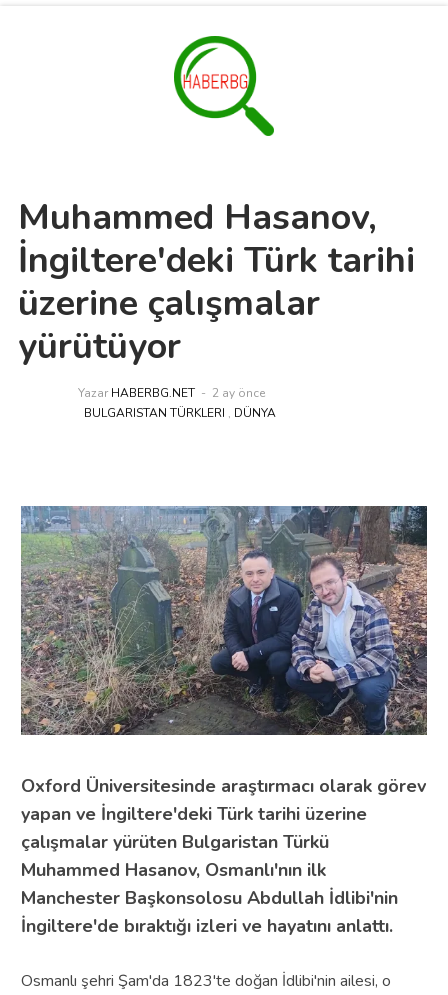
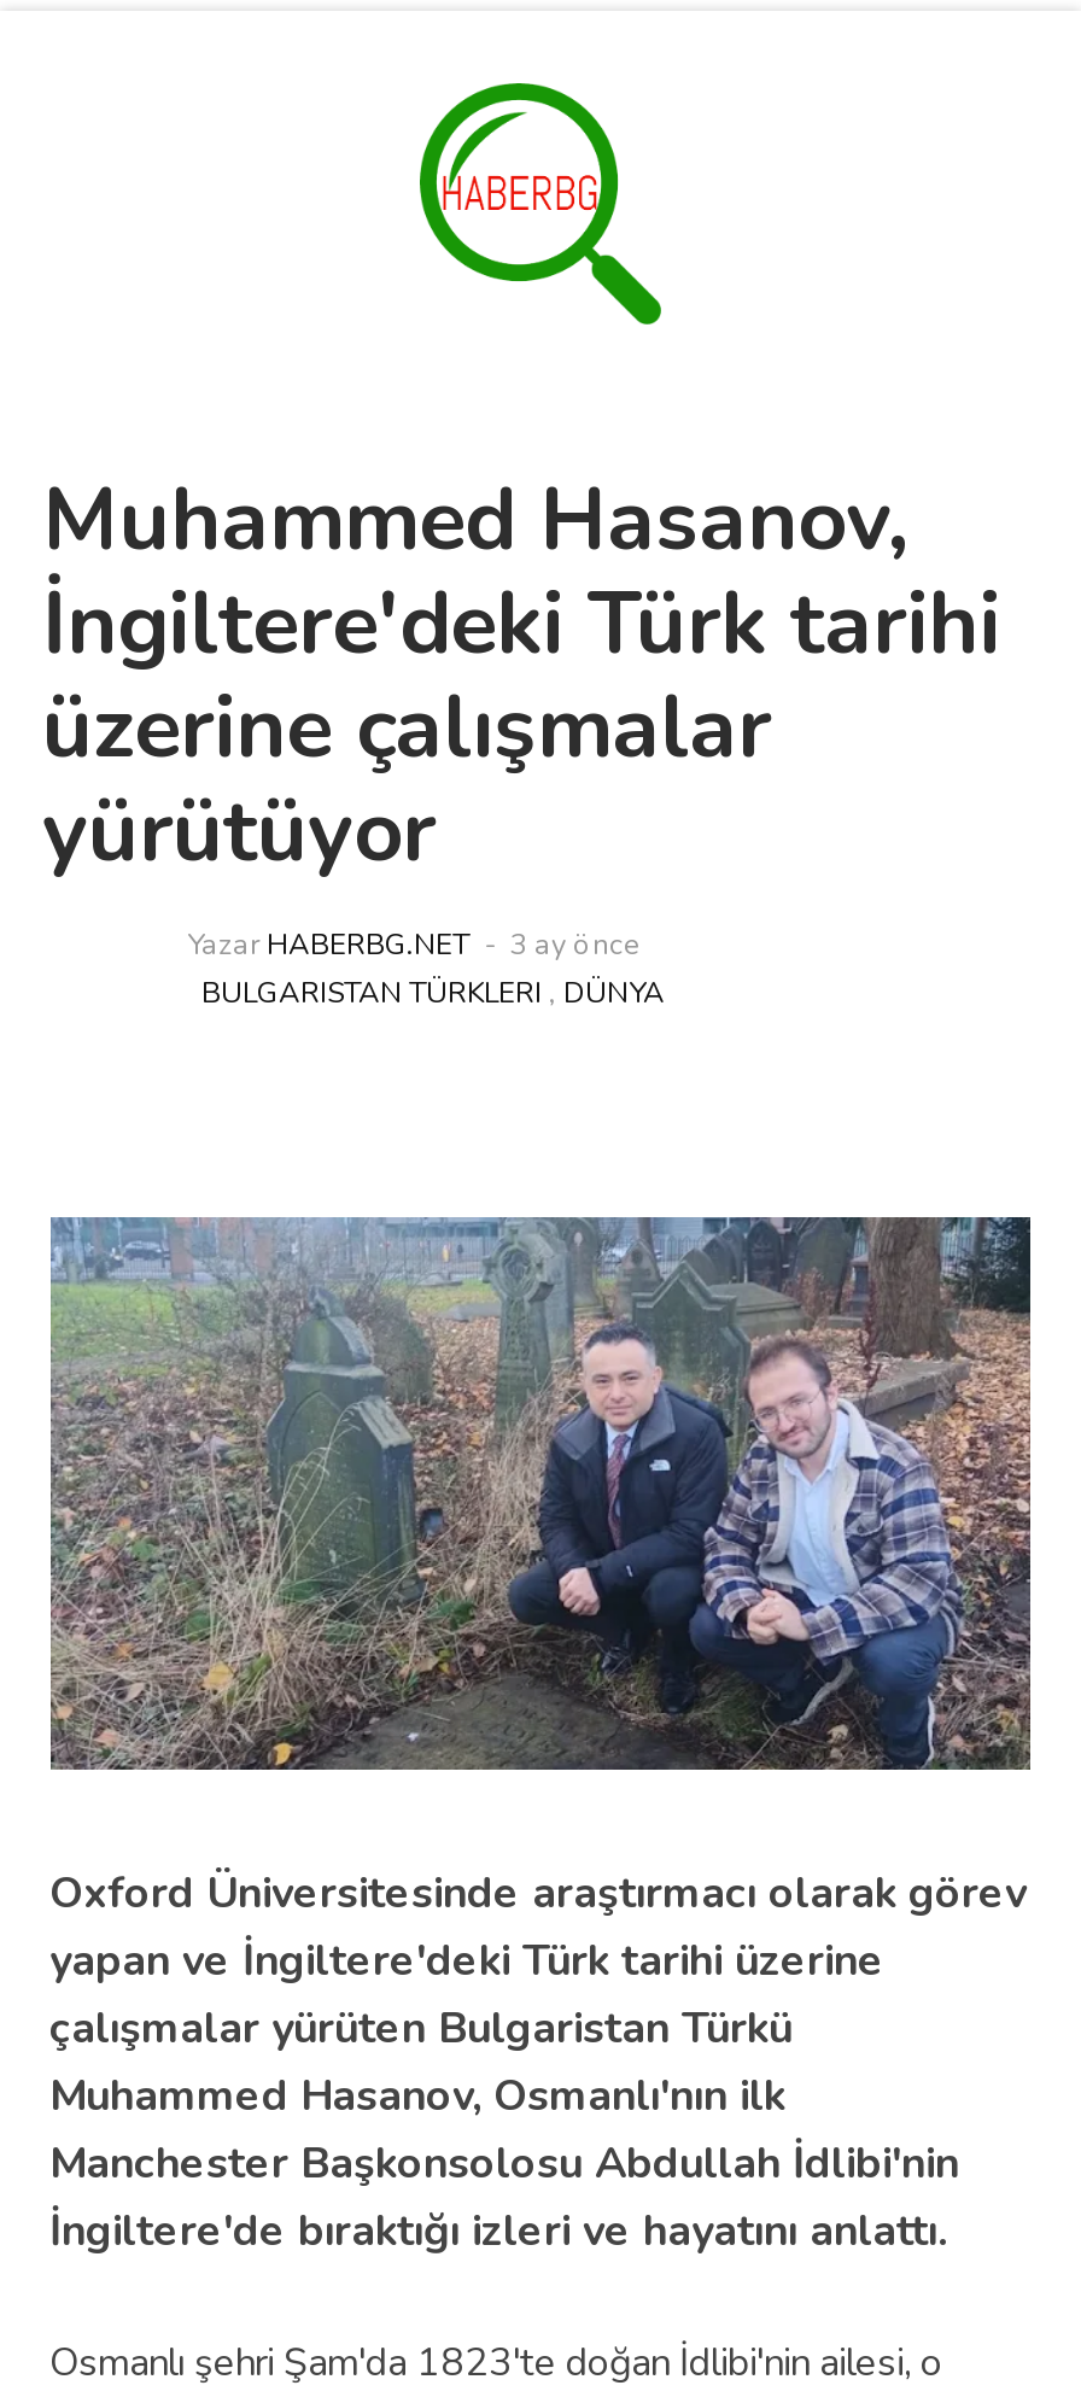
- Yazar HABERBG.NET 2 ay önce
+ Yazar HABERBG.NET 3 ay önce
